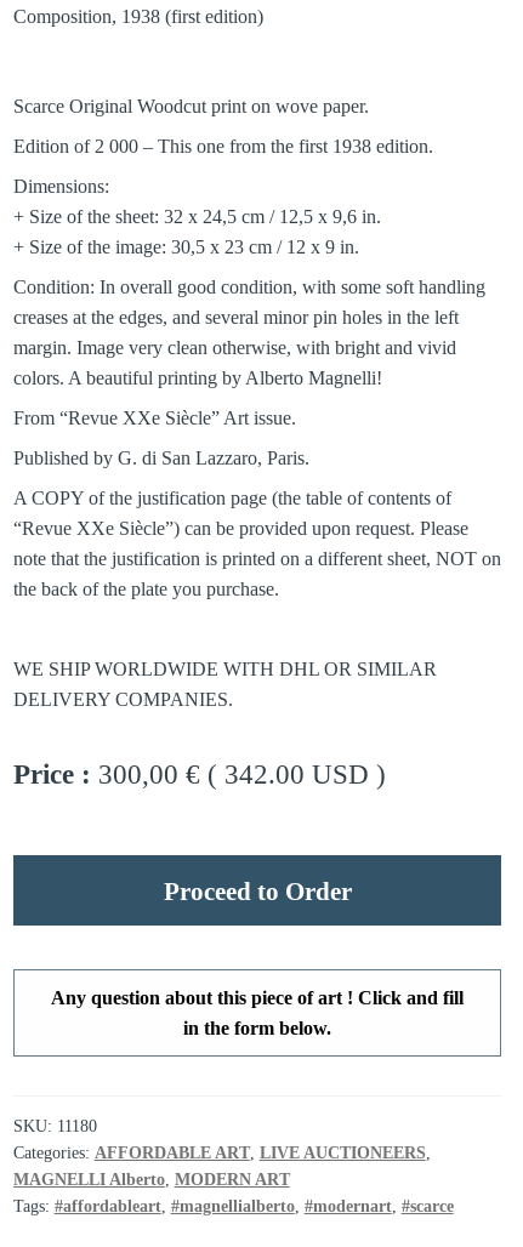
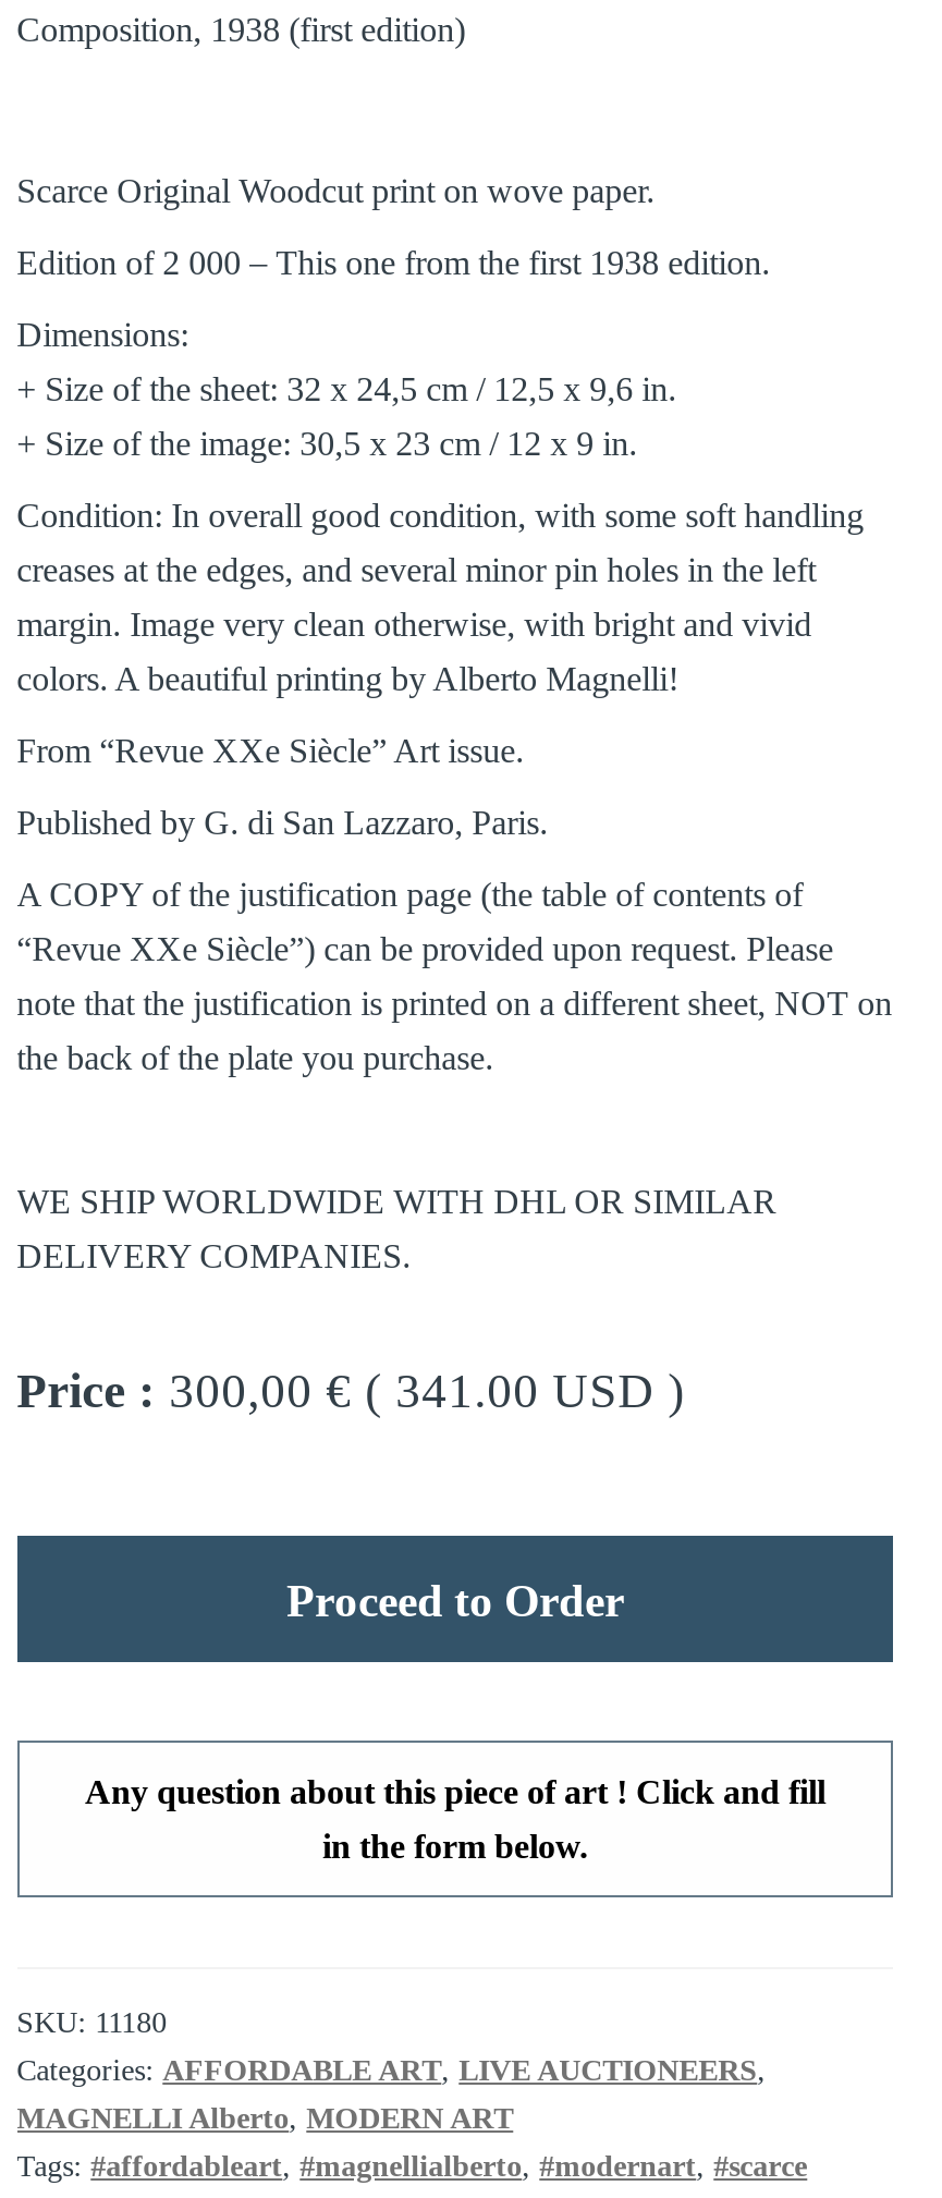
- Price : 300,00 €( 342.00 USD)
+ Price : 300,00 €( 341.00 USD)
